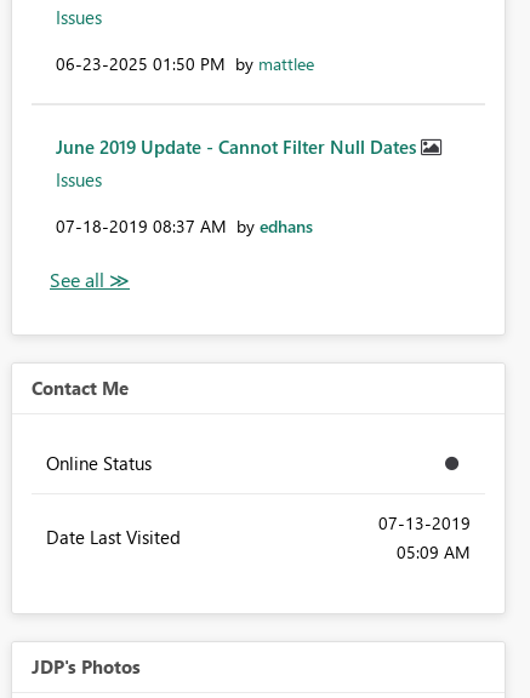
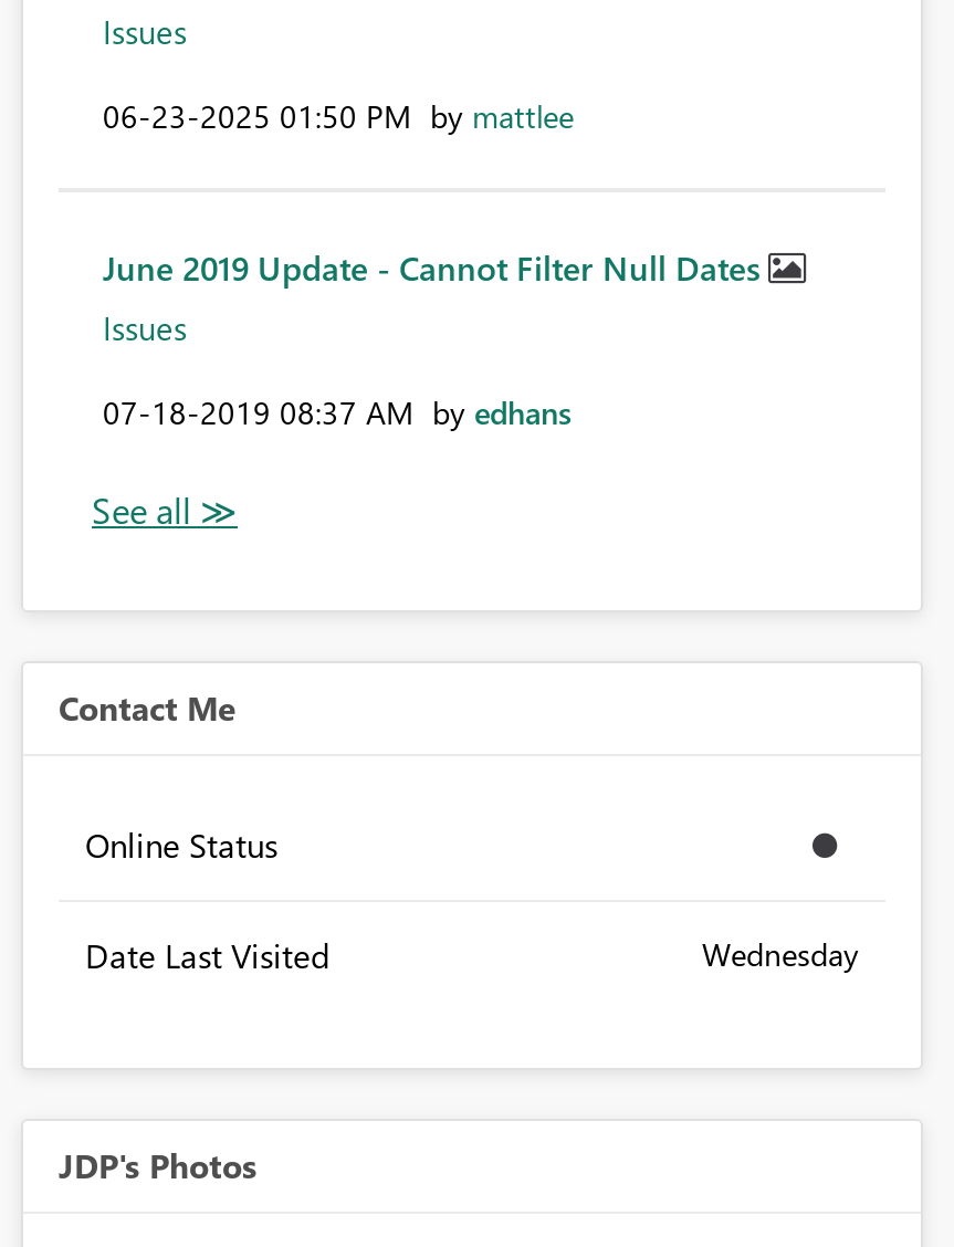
- 07-13-2019
- 05:09 AM
+ Wednesday
